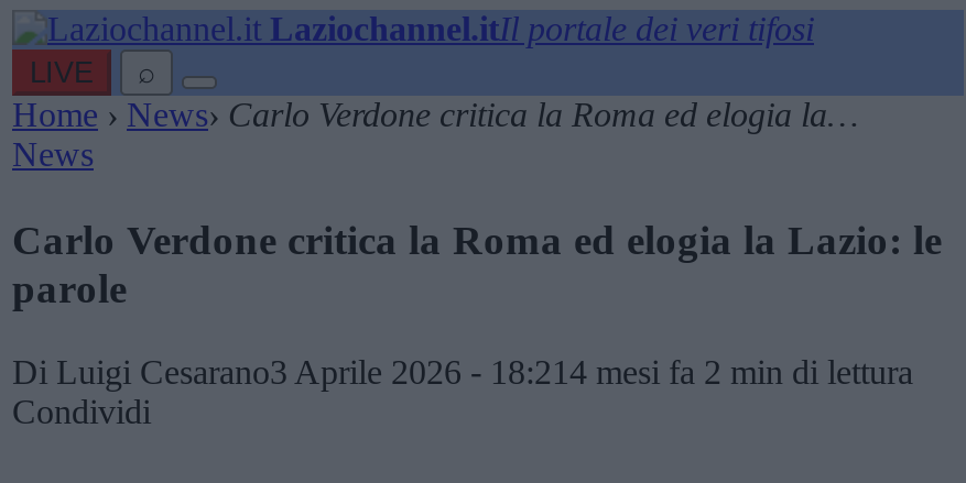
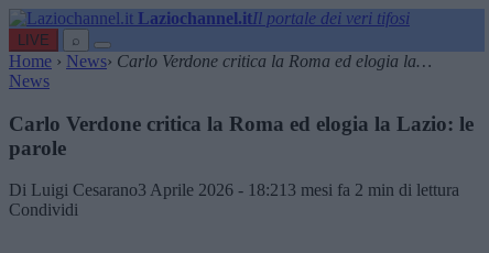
- Di Luigi Cesarano3 Aprile 2026 - 18:21 4 mesi fa 2 min di lettura
+ Di Luigi Cesarano3 Aprile 2026 - 18:21 3 mesi fa 2 min di lettura
